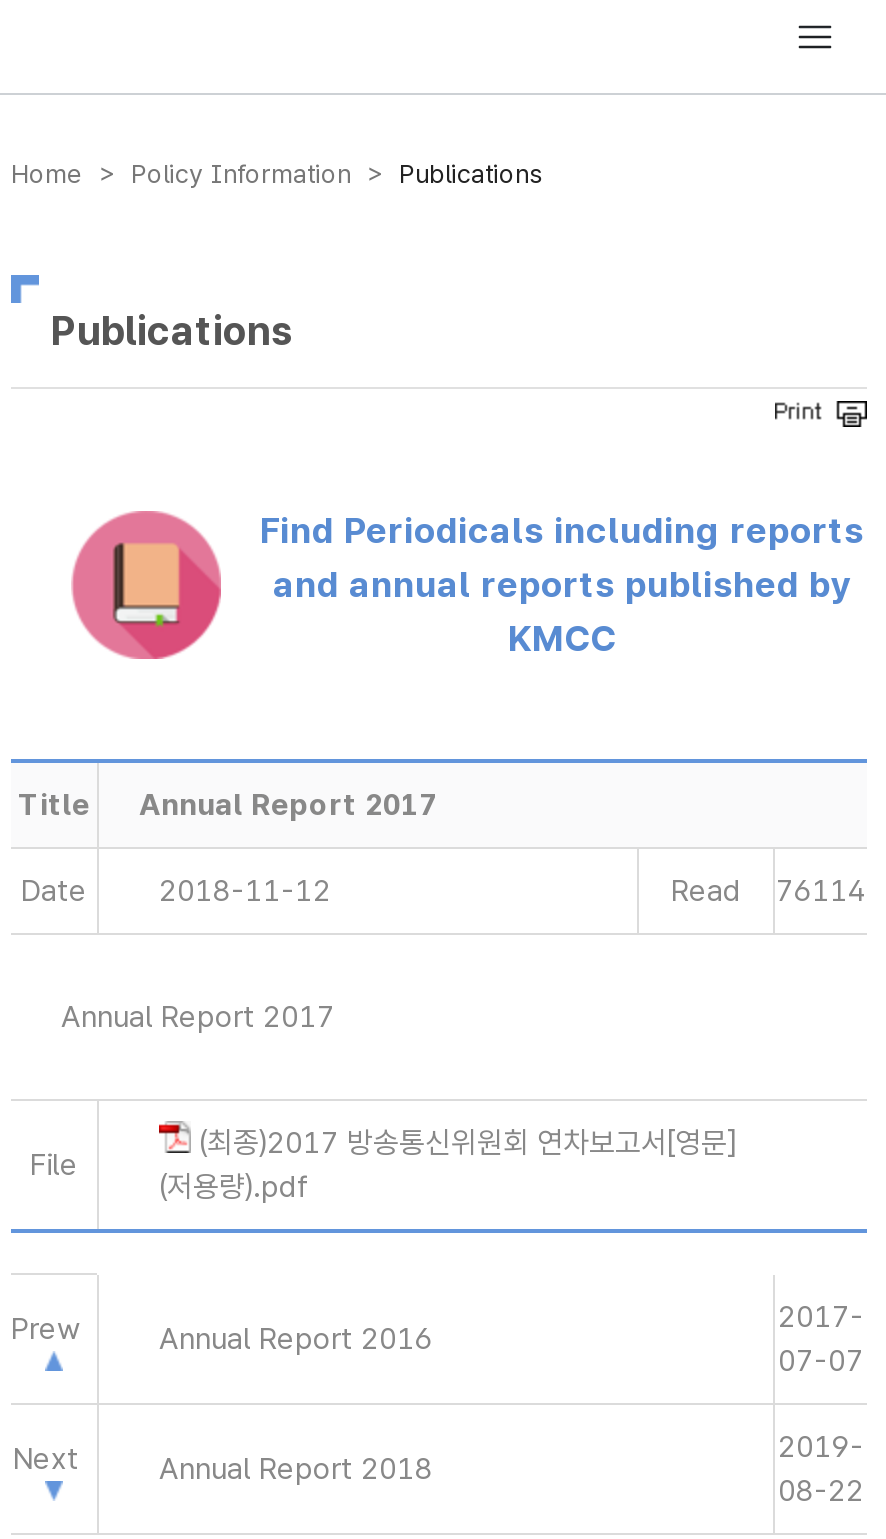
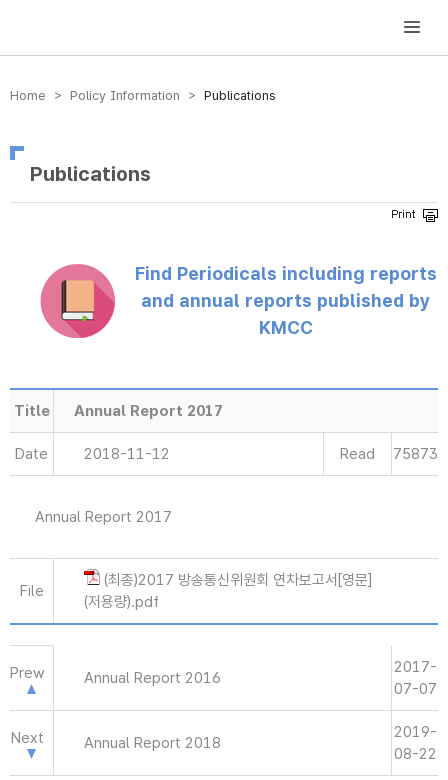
- Read 76114
+ Read 75873
